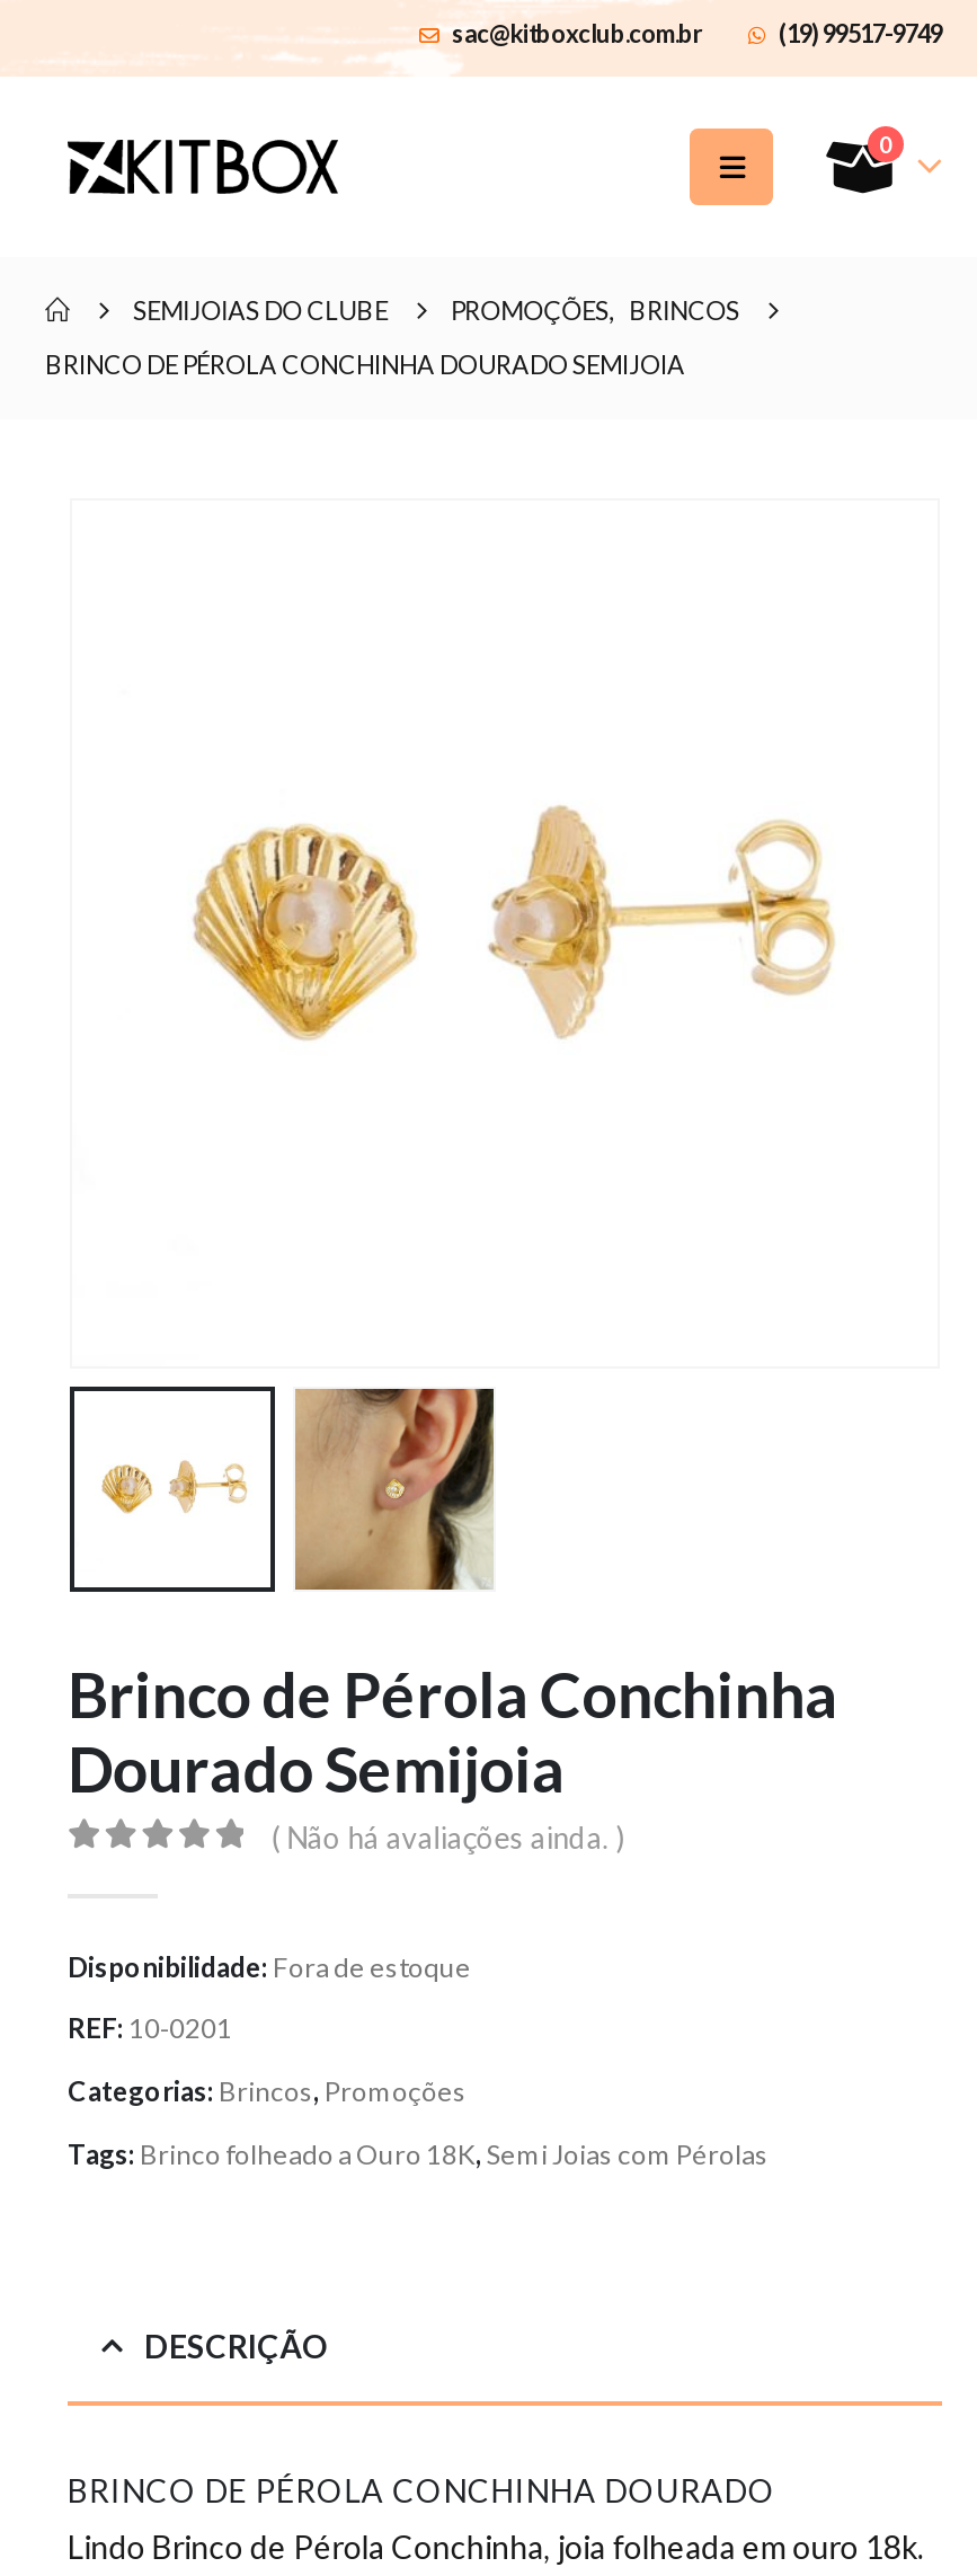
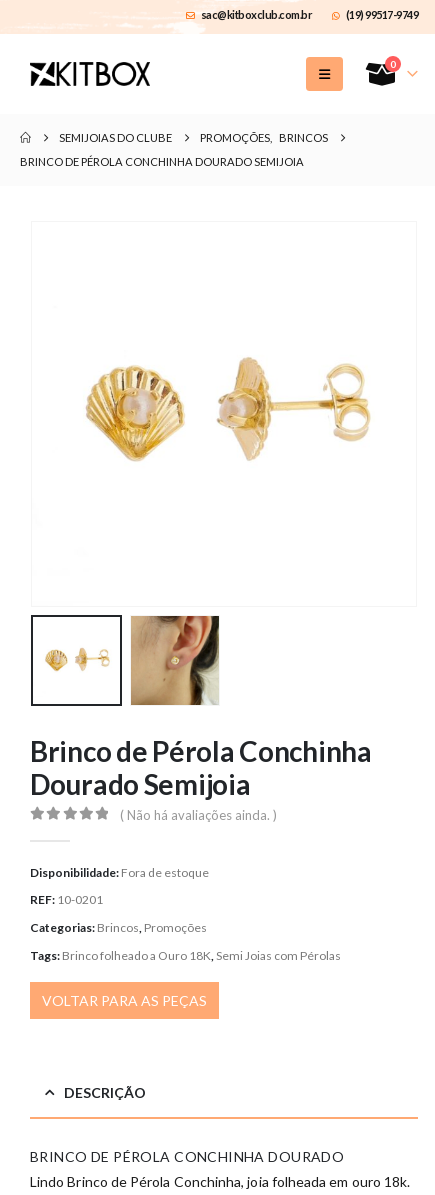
+ VOLTAR PARA AS PEÇAS
